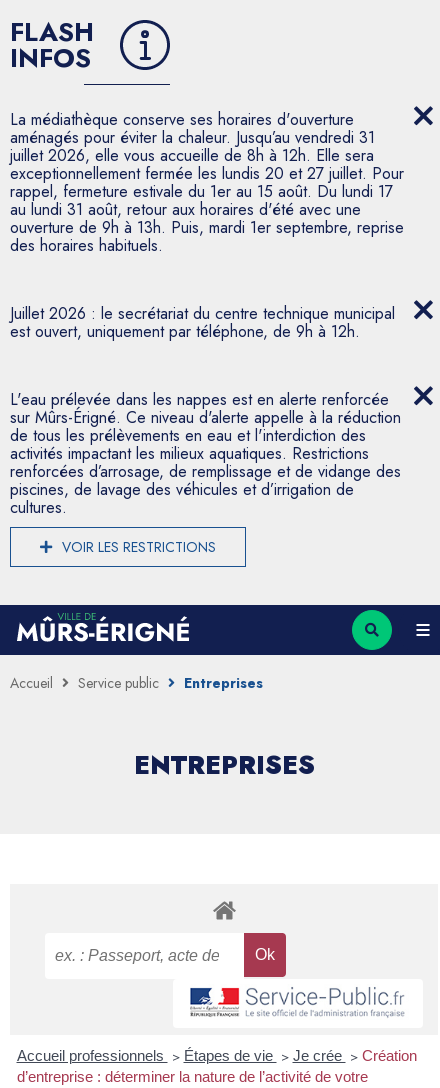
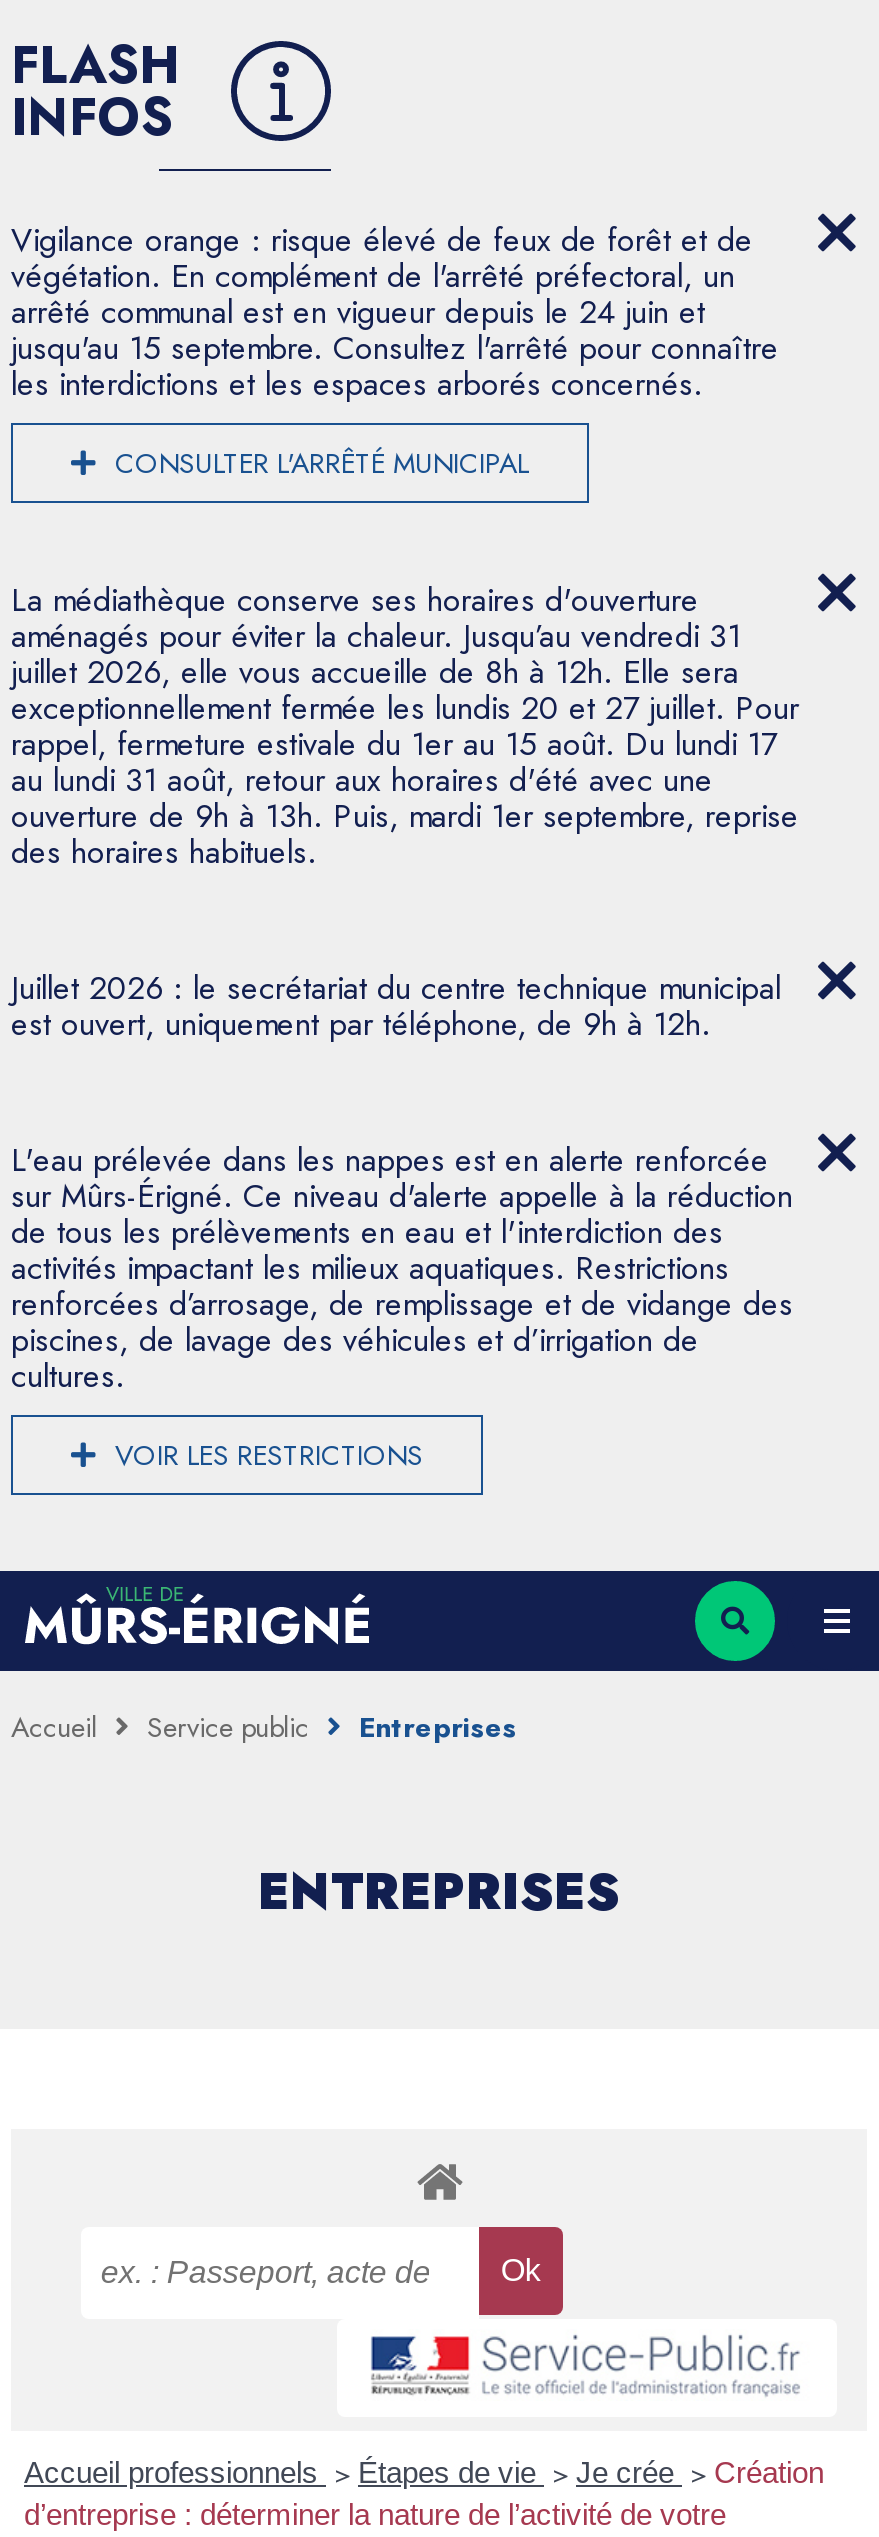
+ Vigilance orange : risque élevé de feux de forêt et de
+ végétation. En complément de l'arrêté préfectoral, un
+ arrêté communal est en vigueur depuis le 24 juin et
+ jusqu'au 15 septembre. Consultez l'arrêté pour connaître
+ les interdictions et les espaces arborés concernés.
+ CONSULTER L'ARRÊTÉ MUNICIPAL
